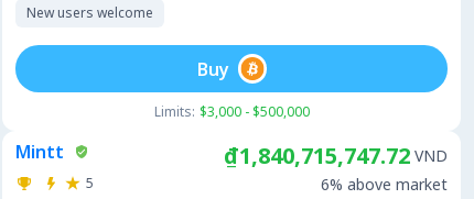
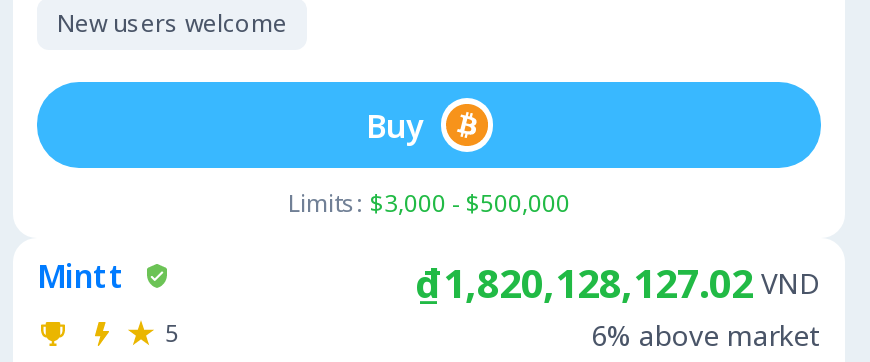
- ₫1,840,715,747.72 VND
+ ₫1,820,128,127.02 VND
